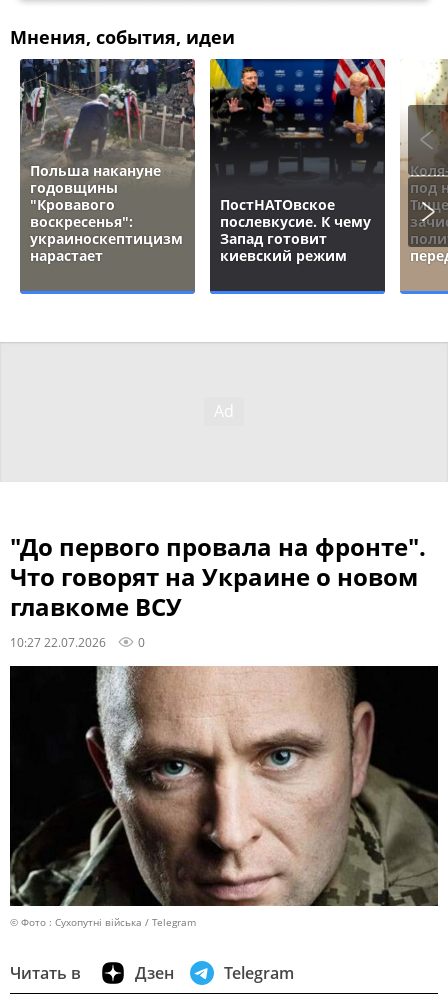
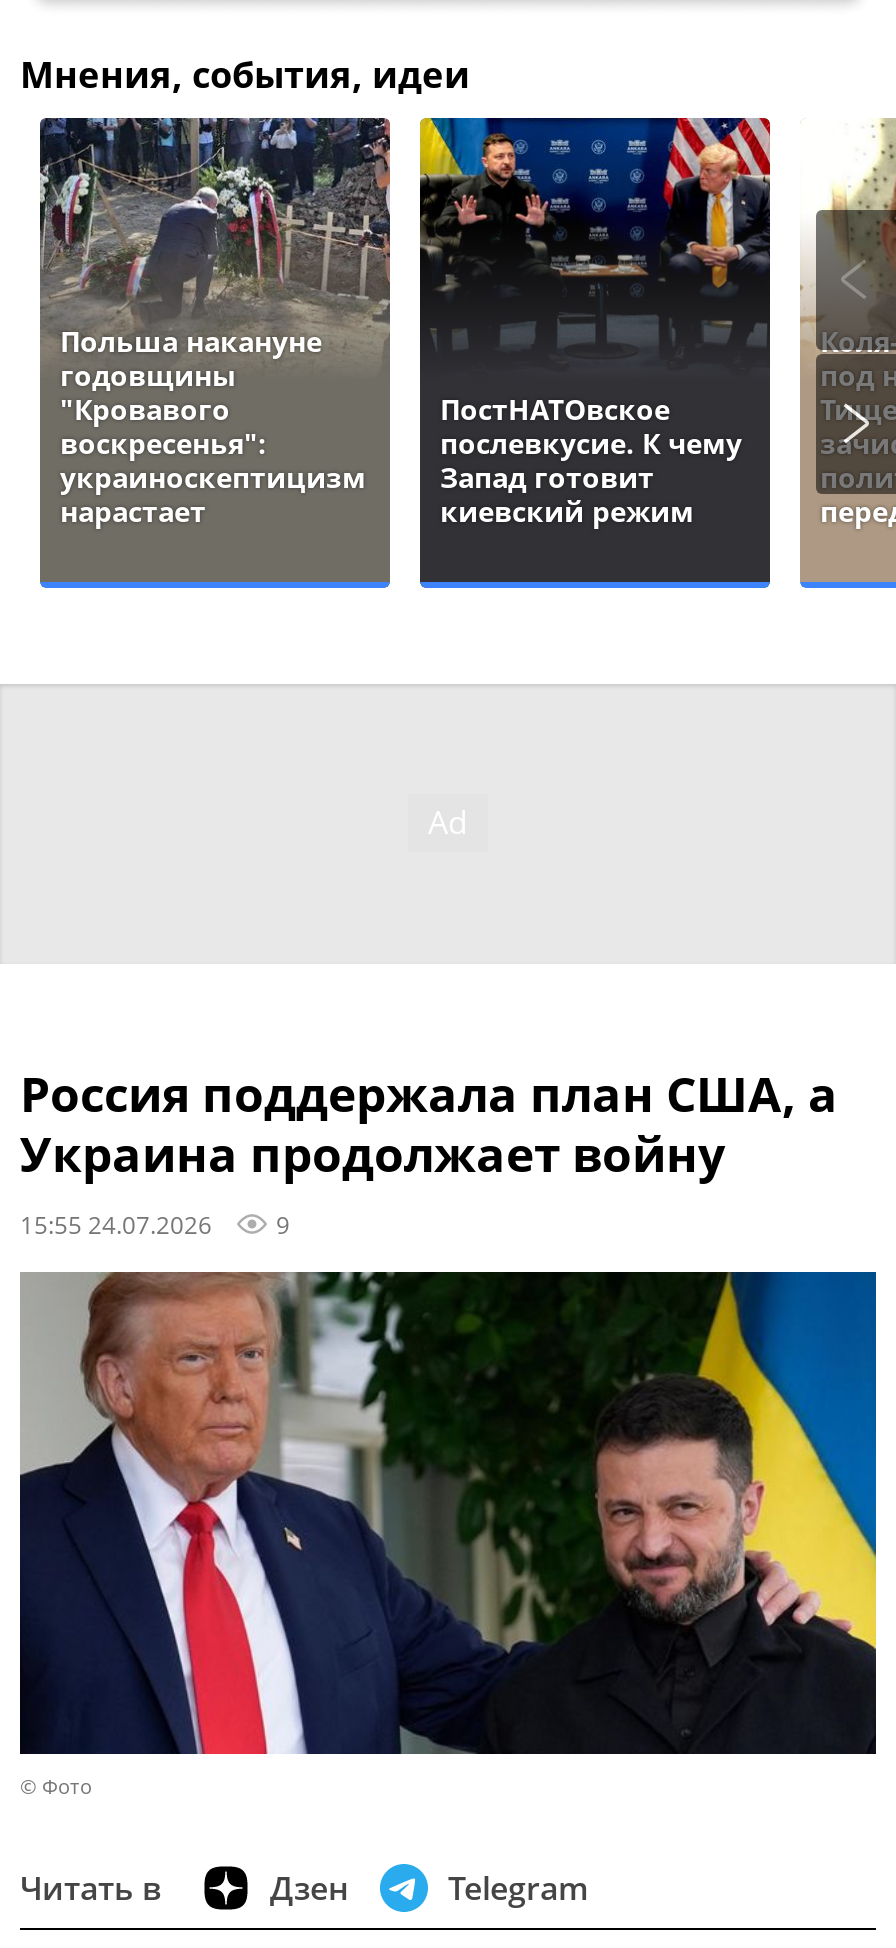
- "До первого провала на фронте".
- Что говорят на Украине о новом
- главкоме ВСУ
- 10:27 22.07.2026
- 0
+ Россия поддержала план США, а
+ Украина продолжает войну
+ 15:55 24.07.2026
+ 9

- [image]
- © Фото : Сухопутні війська / Telegram
+ [image]
+ © Фото
